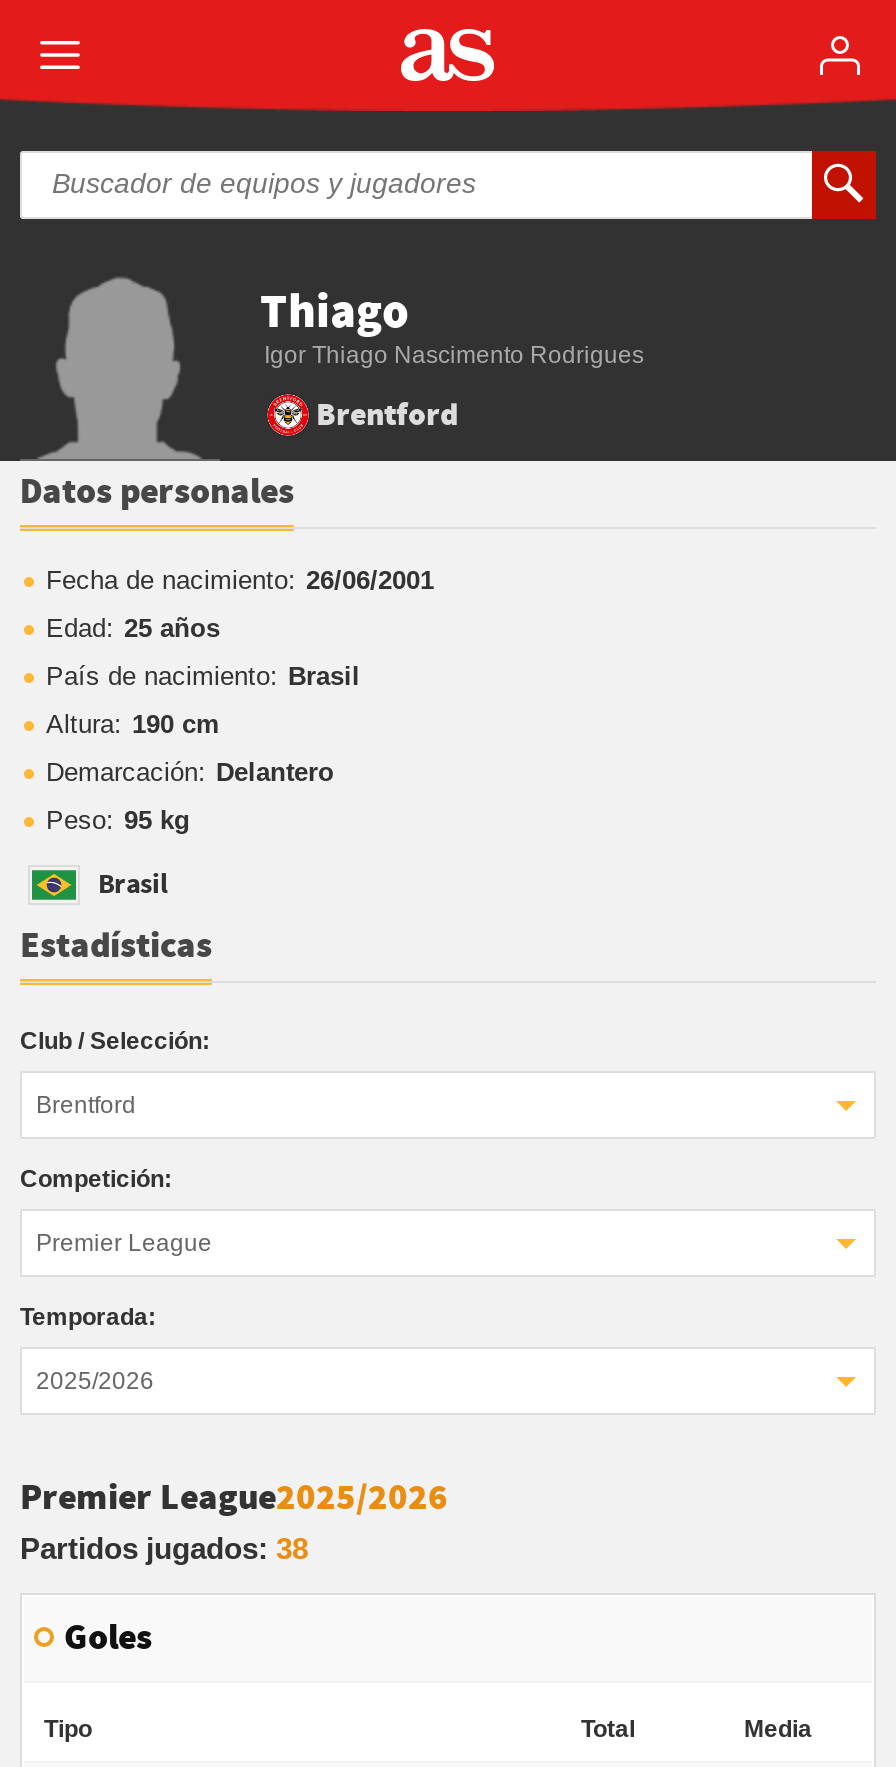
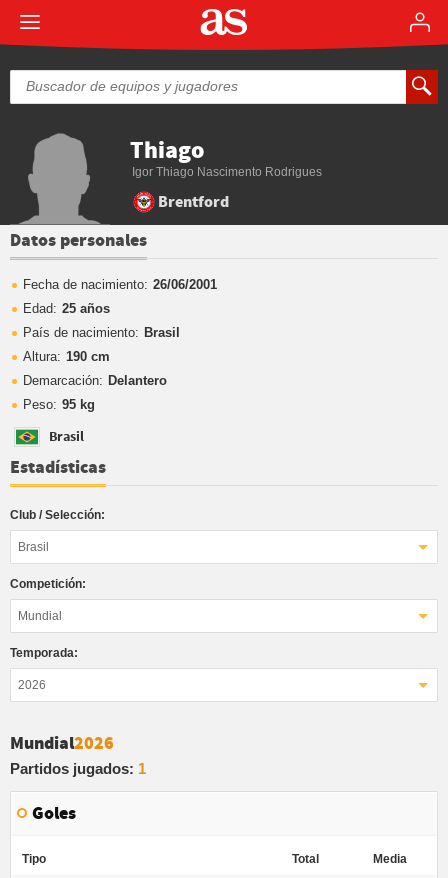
- Brentford
+ Brasil

- Premier League
+ Mundial

- 2025/2026
+ 2026

- Premier League2025/2026
- Partidos jugados: 38
+ Mundial2026
+ Partidos jugados: 1
